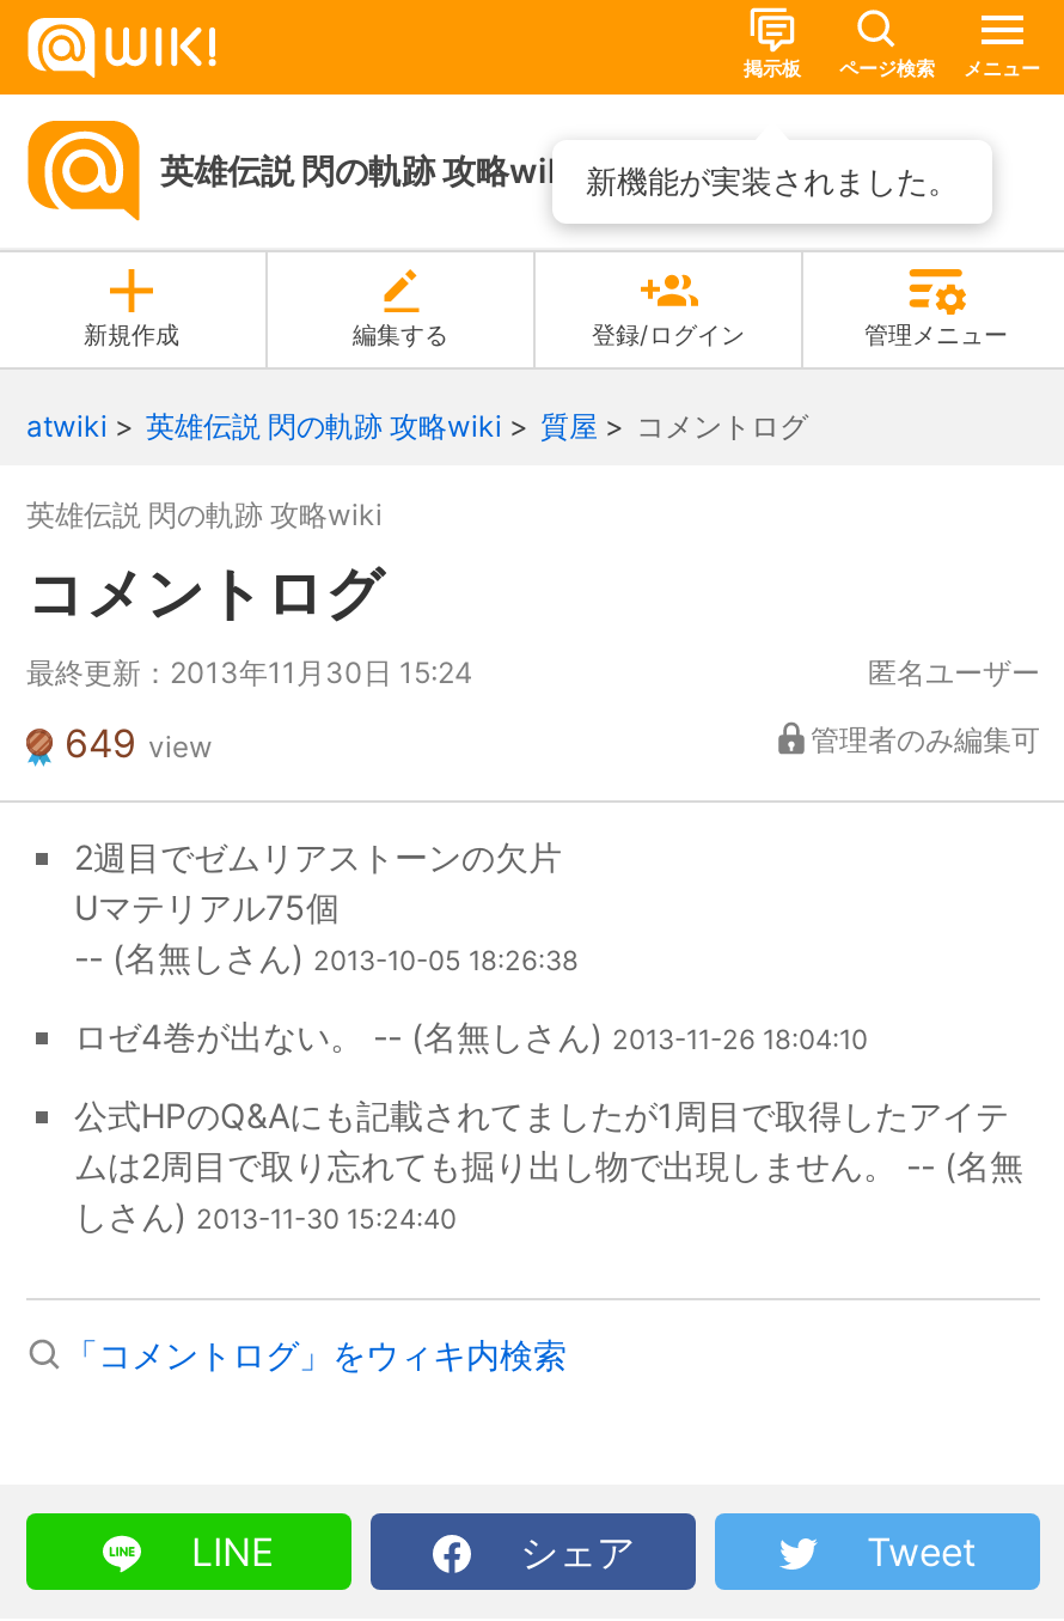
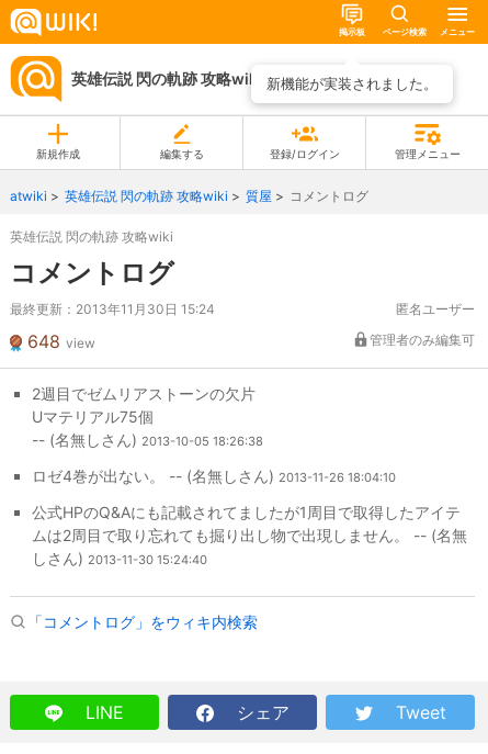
- 649 view
+ 648 view
